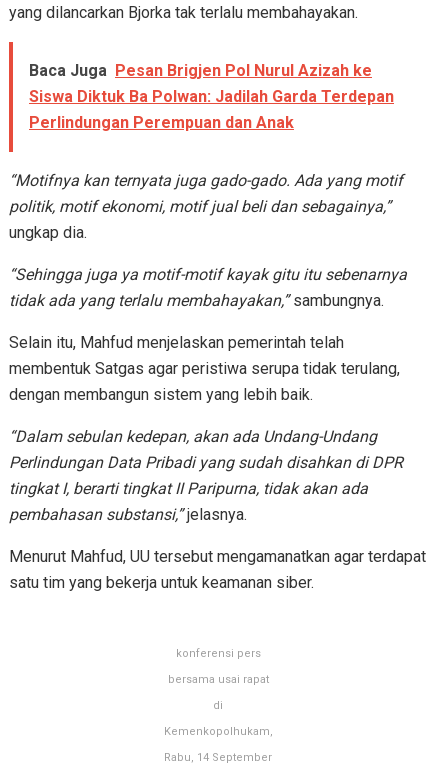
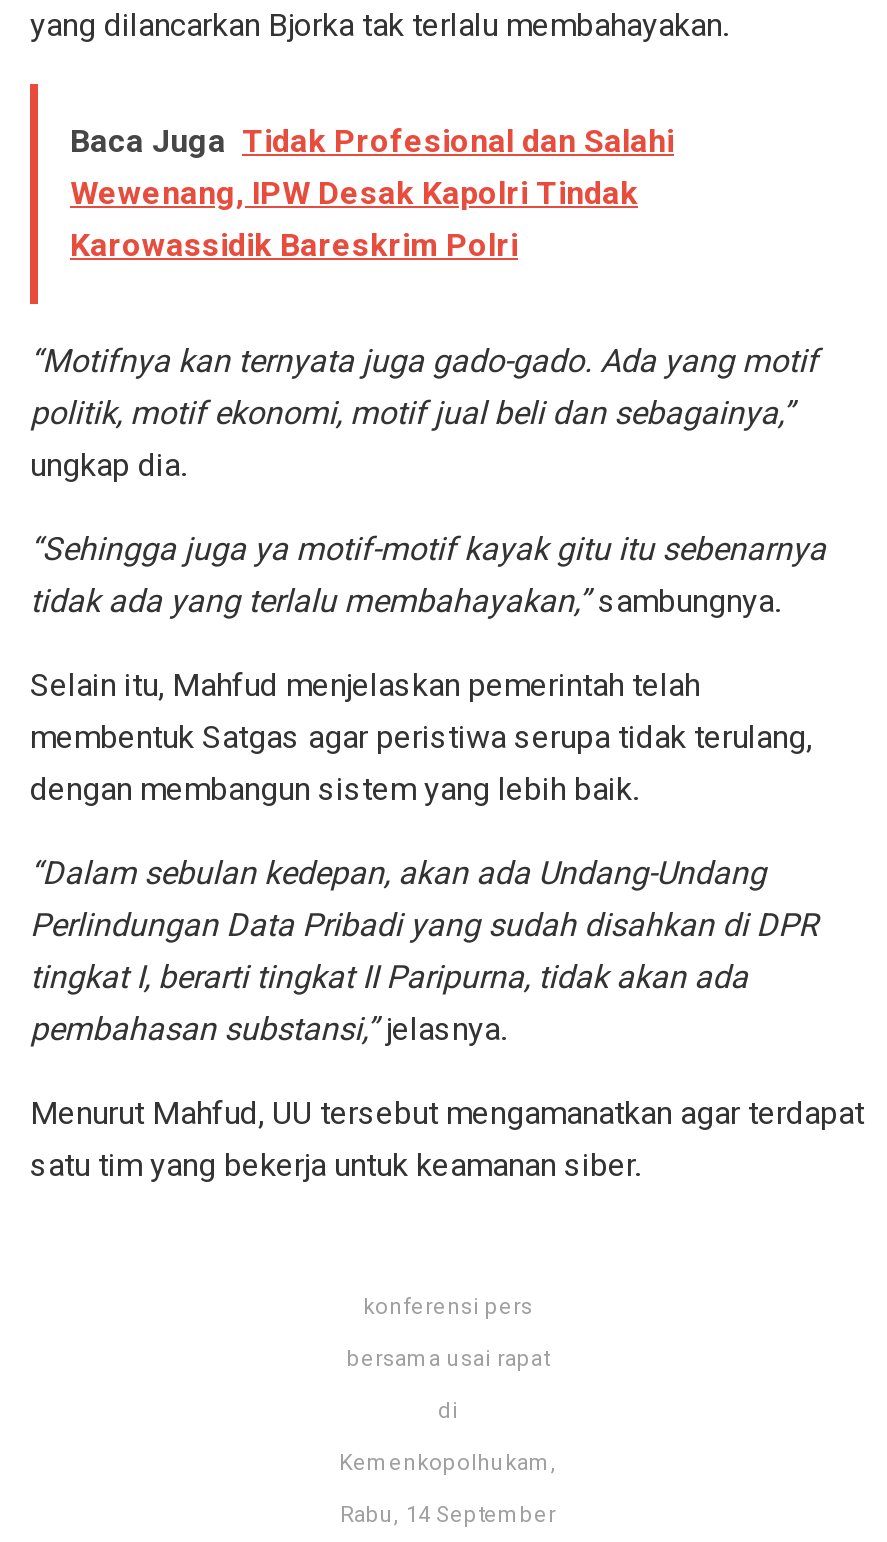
- Baca Juga Pesan Brigjen Pol Nurul Azizah ke
- Siswa Diktuk Ba Polwan: Jadilah Garda Terdepan
- Perlindungan Perempuan dan Anak
+ Baca Juga Tidak Profesional dan Salahi
+ Wewenang, IPW Desak Kapolri Tindak
+ Karowassidik Bareskrim Polri
